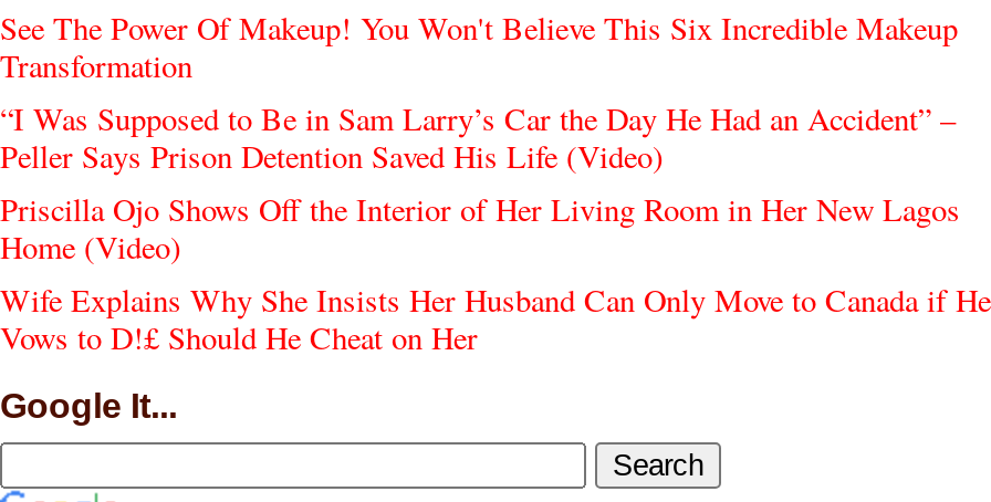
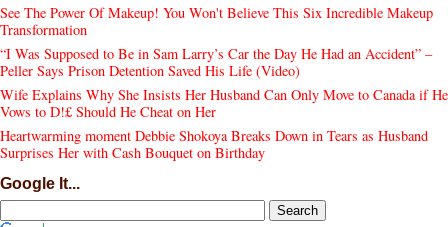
- Priscilla Ojo Shows Off the Interior of Her Living Room in Her New Lagos
- Home (Video)

moved up: Wife Explains Why She Insists Her Husband Can Only Move to Canada if He | Vows to D!£ Should He Cheat on Her

+ Heartwarming moment Debbie Shokoya Breaks Down in Tears as Husband
+ Surprises Her with Cash Bouquet on Birthday
